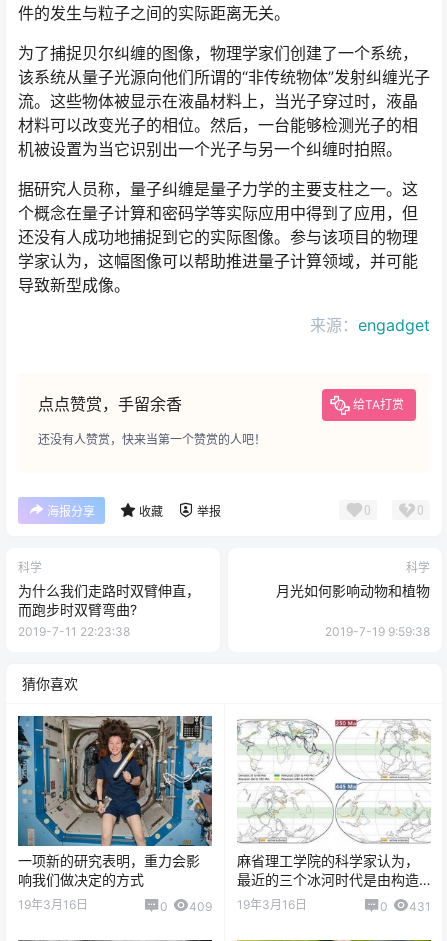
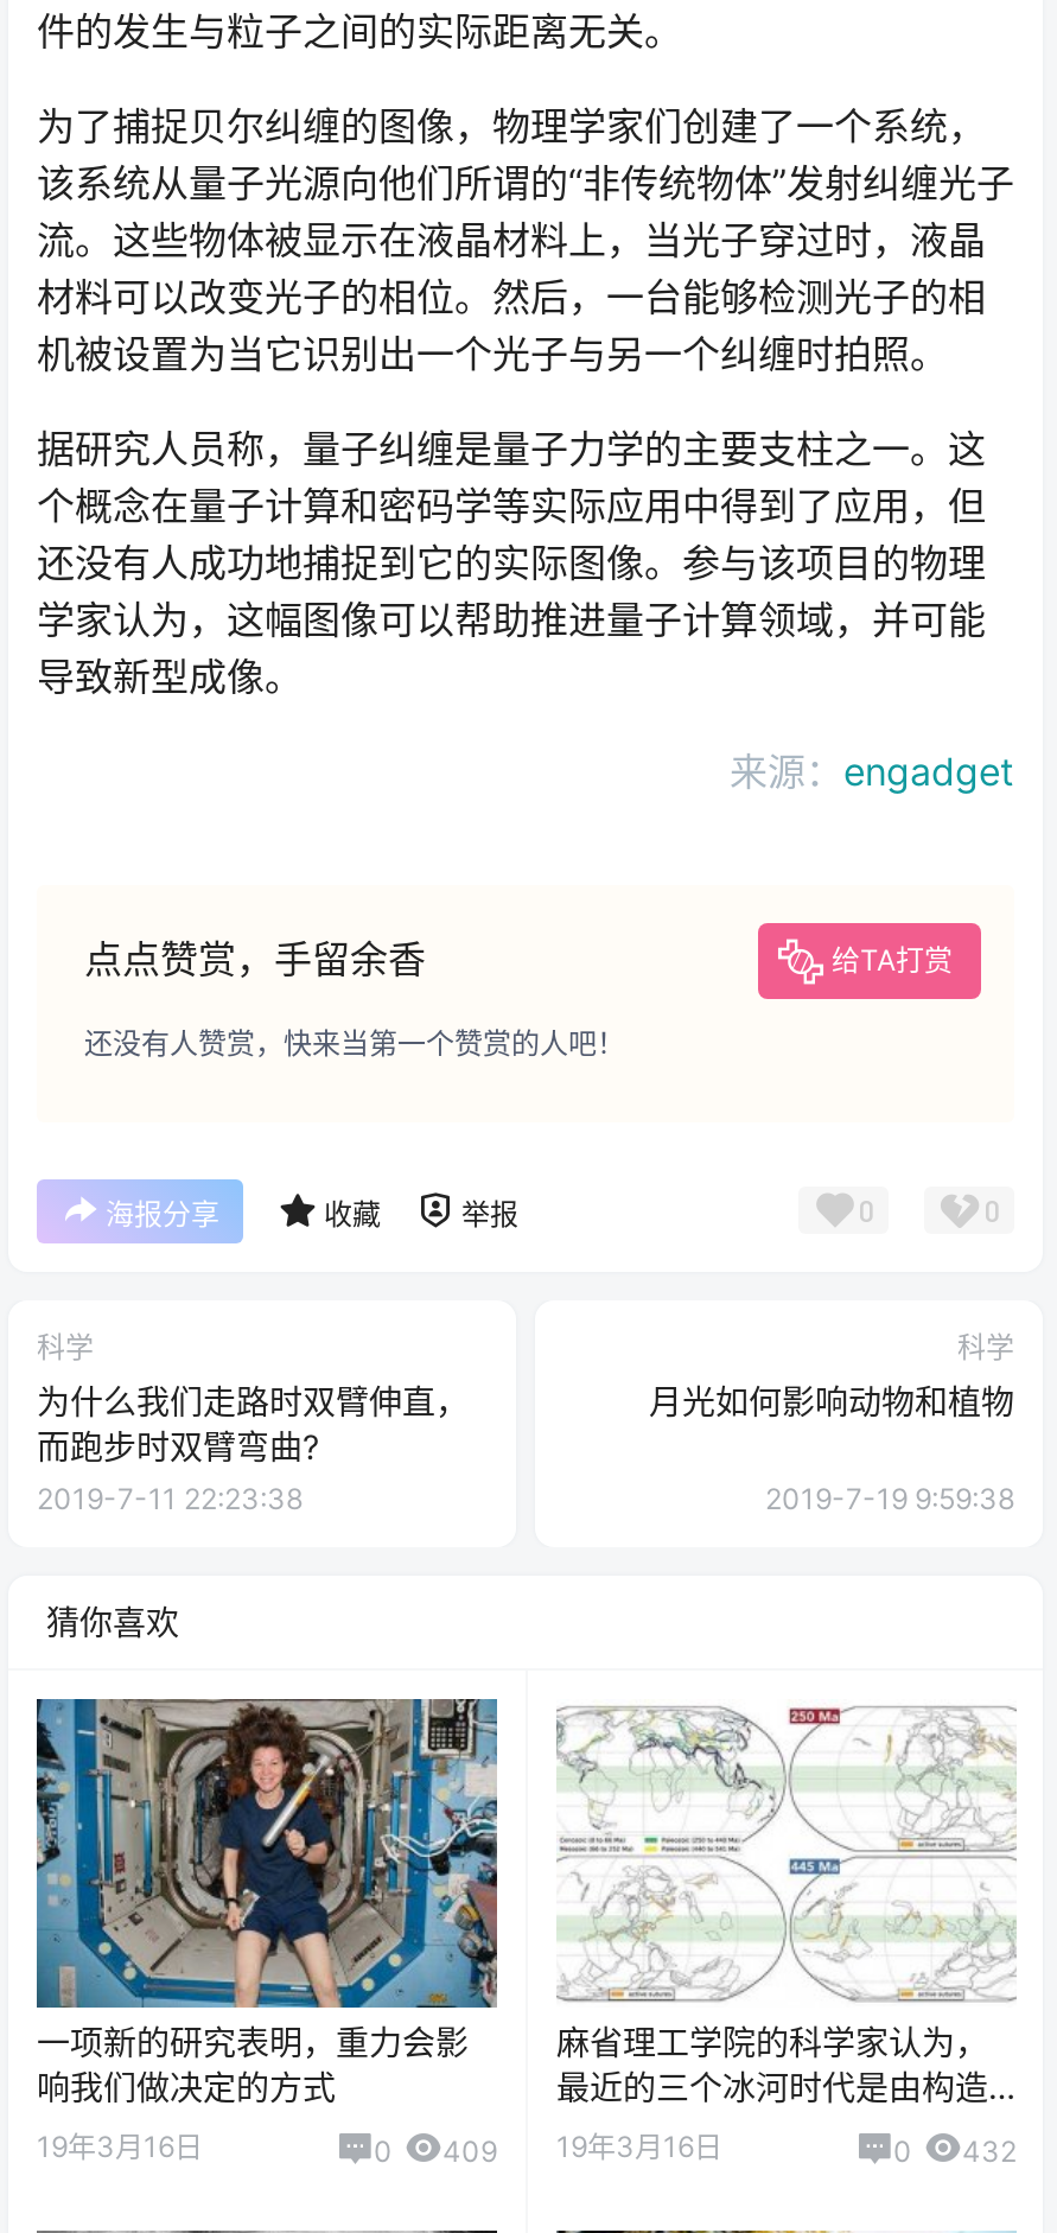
- 431
+ 432
